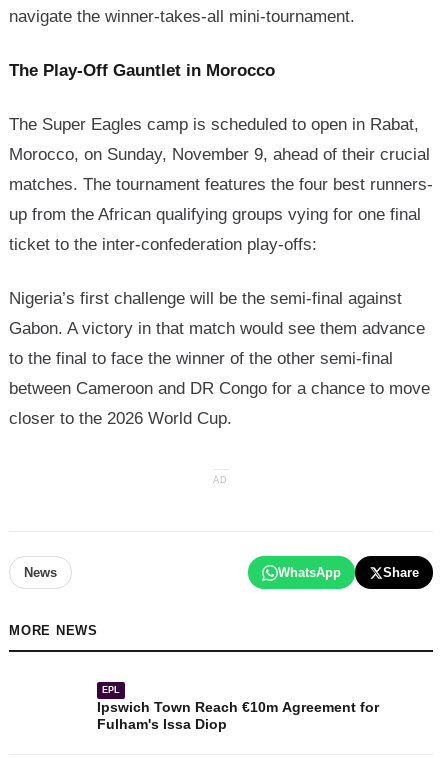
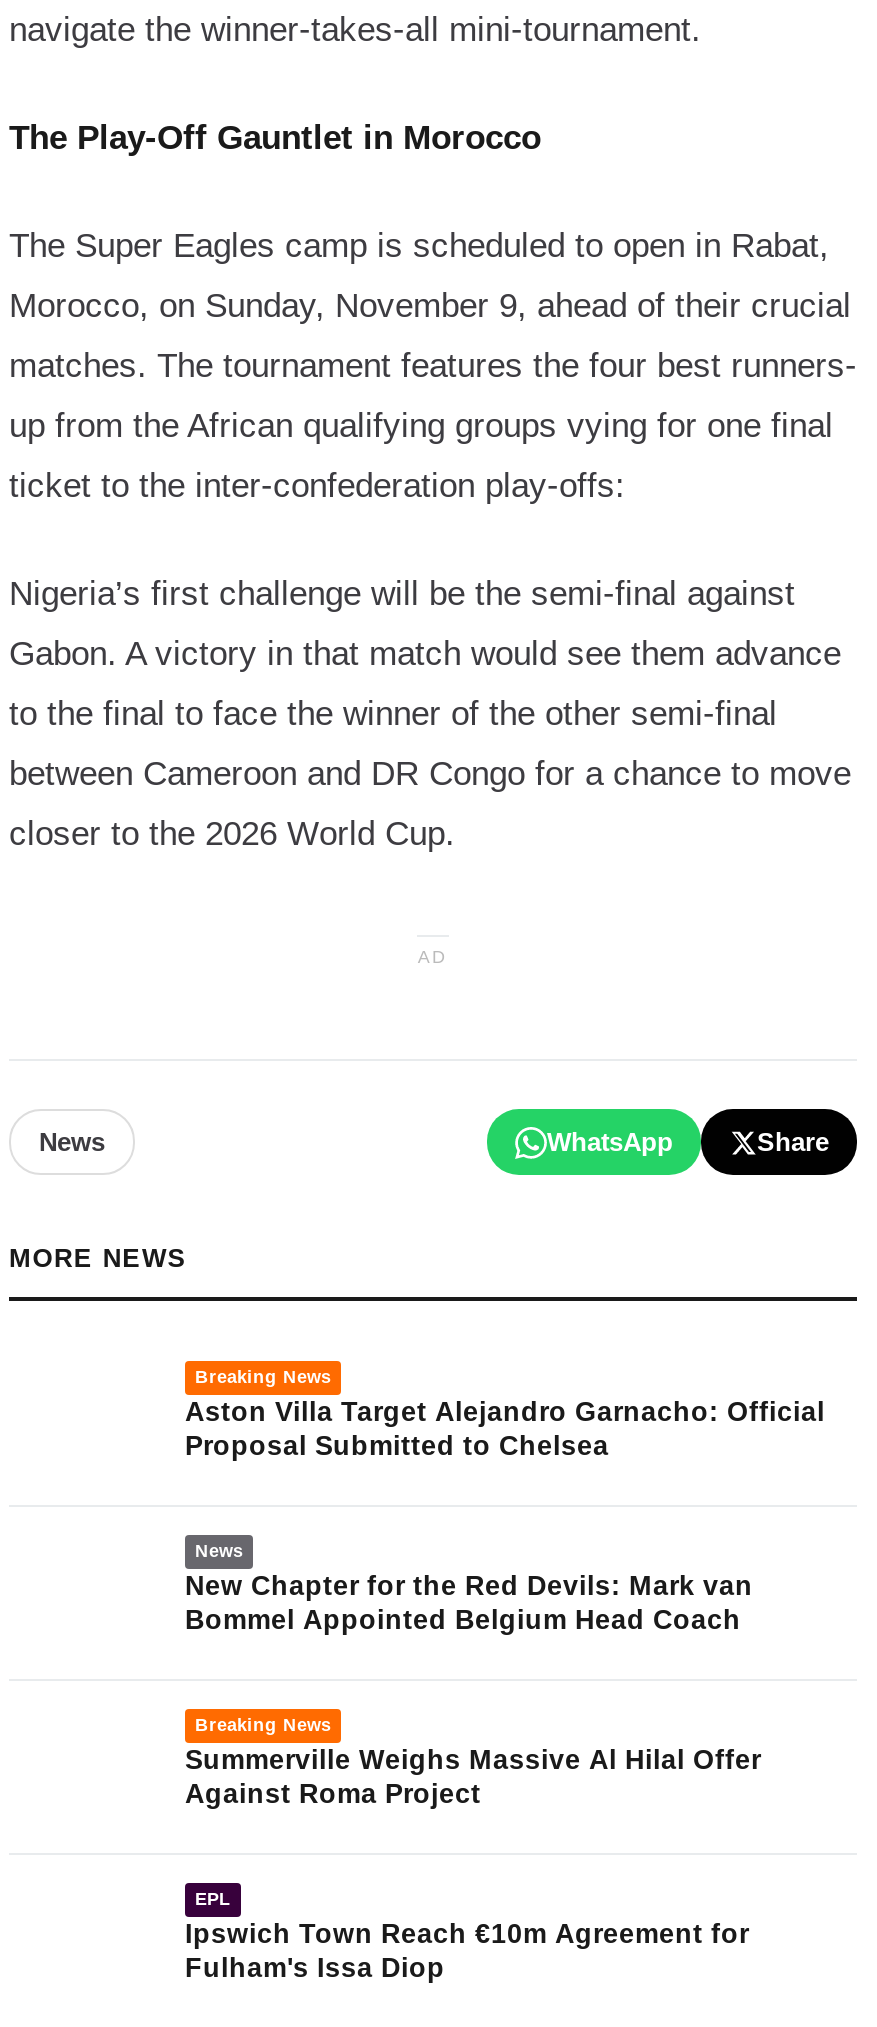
+ Breaking News
+ Aston Villa Target Alejandro Garnacho: Official
+ Proposal Submitted to Chelsea

+ News
+ New Chapter for the Red Devils: Mark van
+ Bommel Appointed Belgium Head Coach

+ Breaking News
+ Summerville Weighs Massive Al Hilal Offer
+ Against Roma Project
